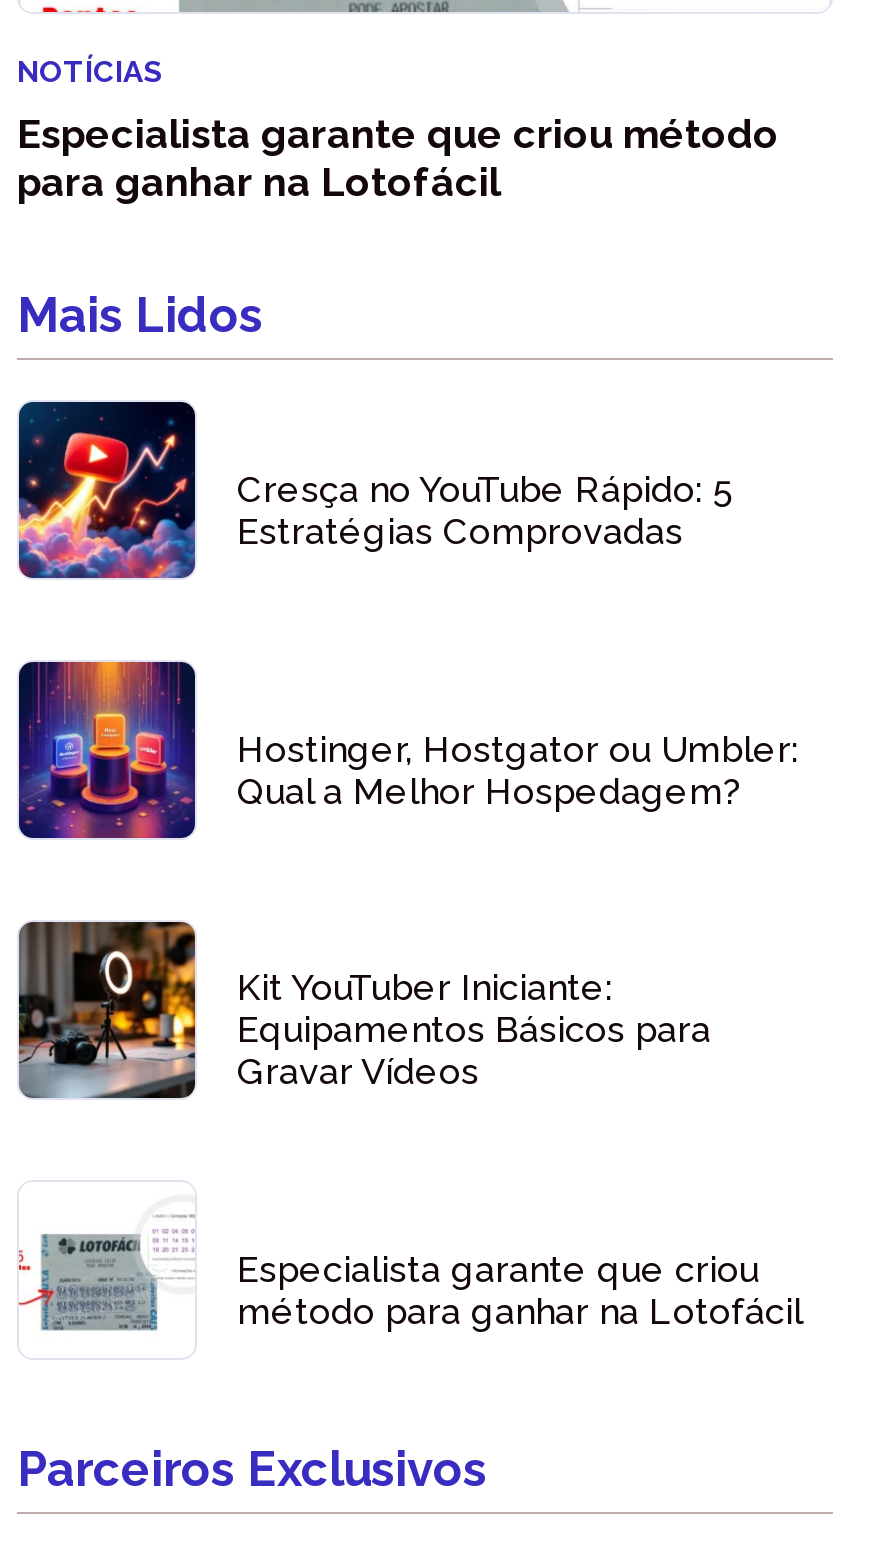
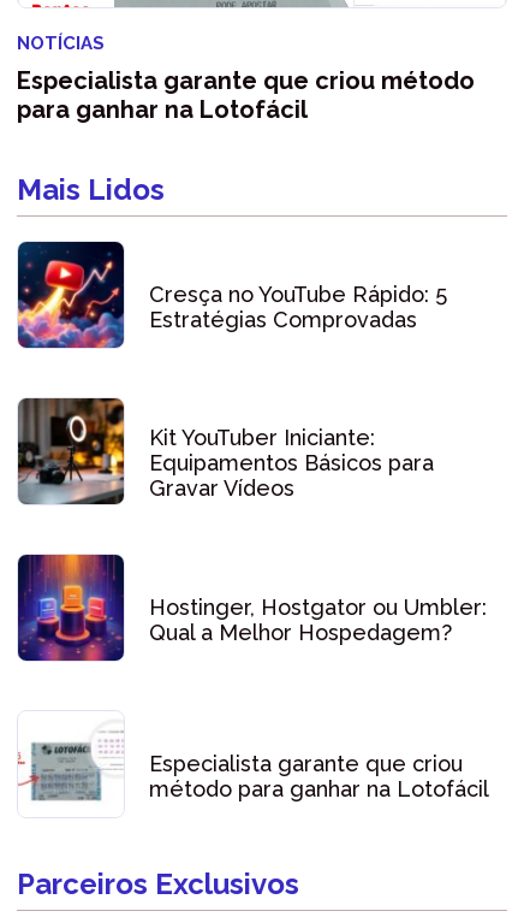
moved down: [image] | Hostinger, Hostgator ou Umbler: | Qual a Melhor Hospedagem?

moved up: [image] | Kit YouTuber Iniciante: | Equipamentos Básicos para | Gravar Vídeos
